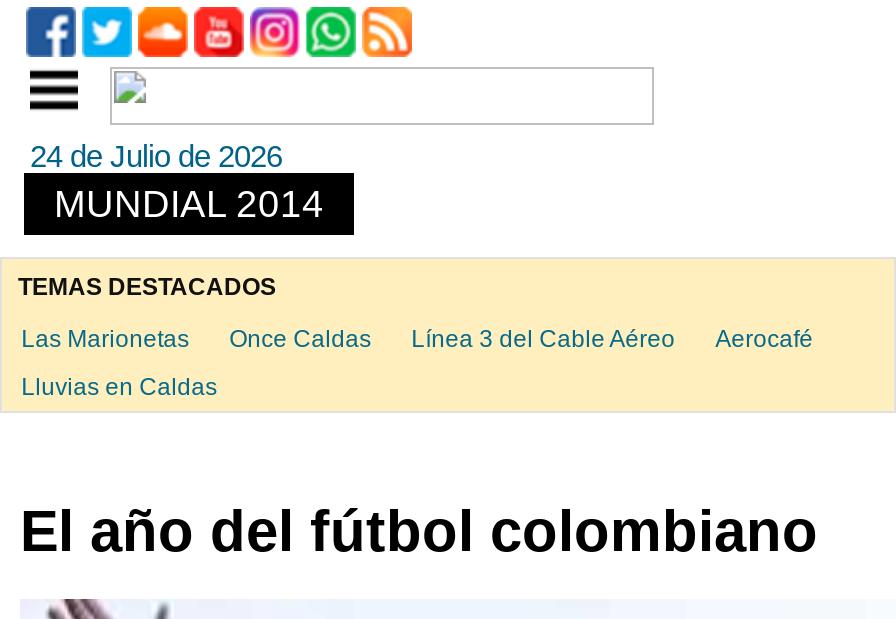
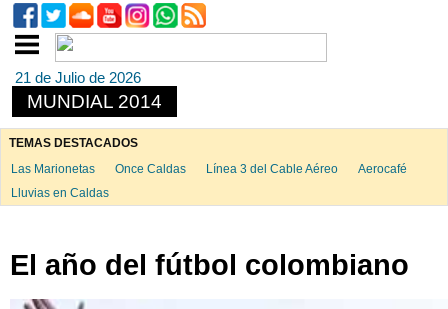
- 24 de Julio de 2026
+ 21 de Julio de 2026
